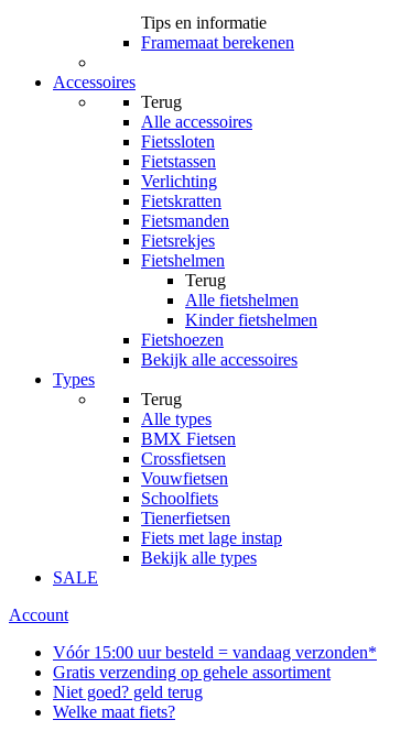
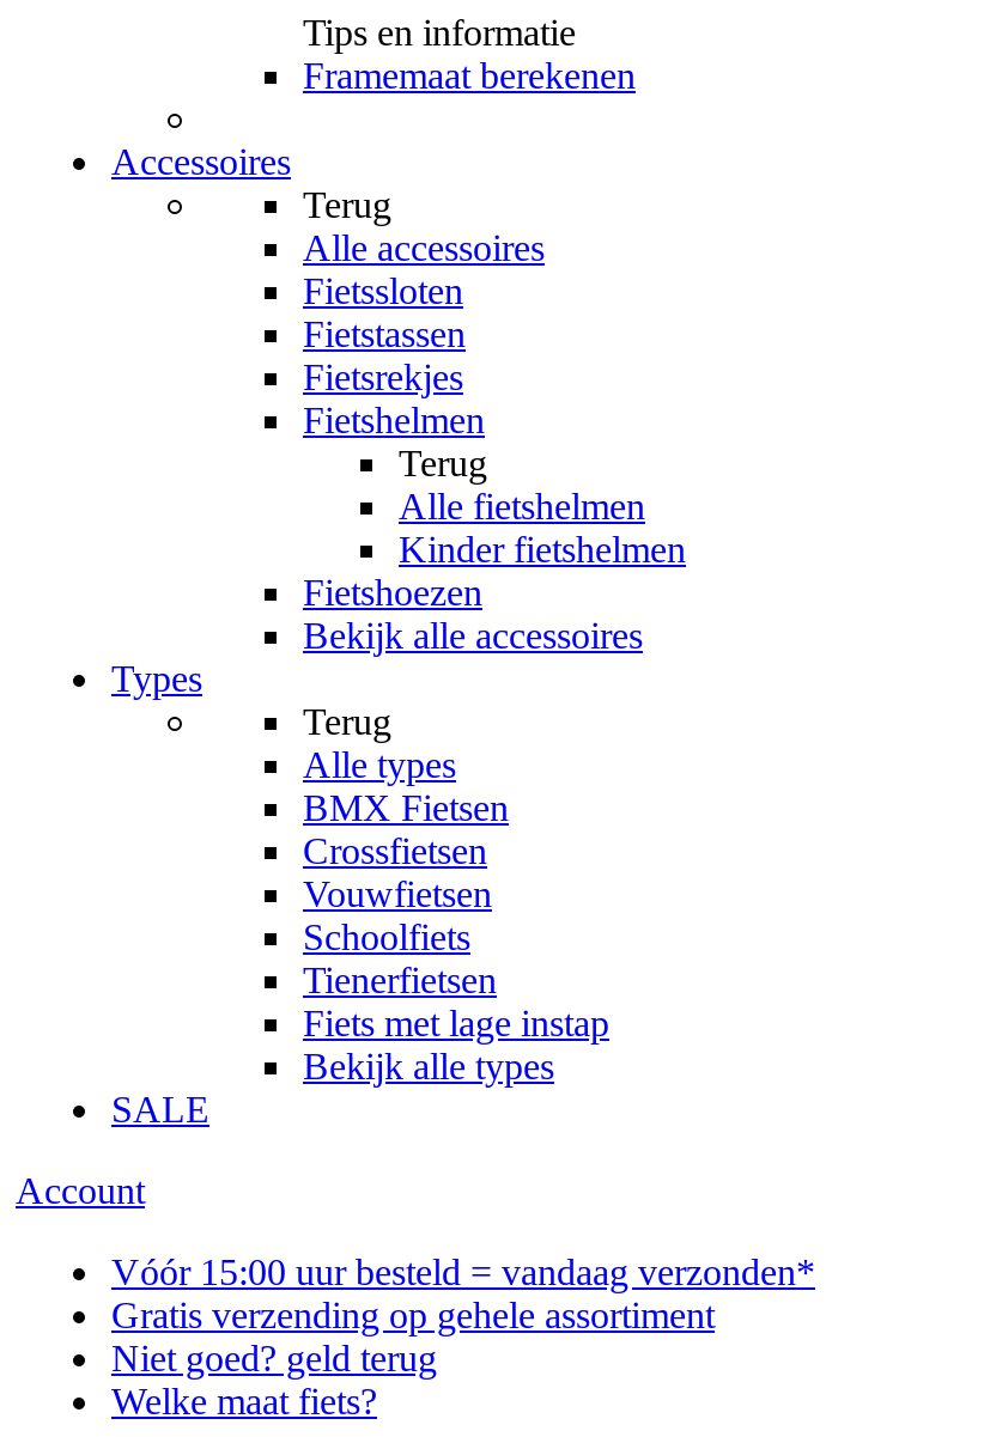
- Verlichting
- Fietskratten
- Fietsmanden
